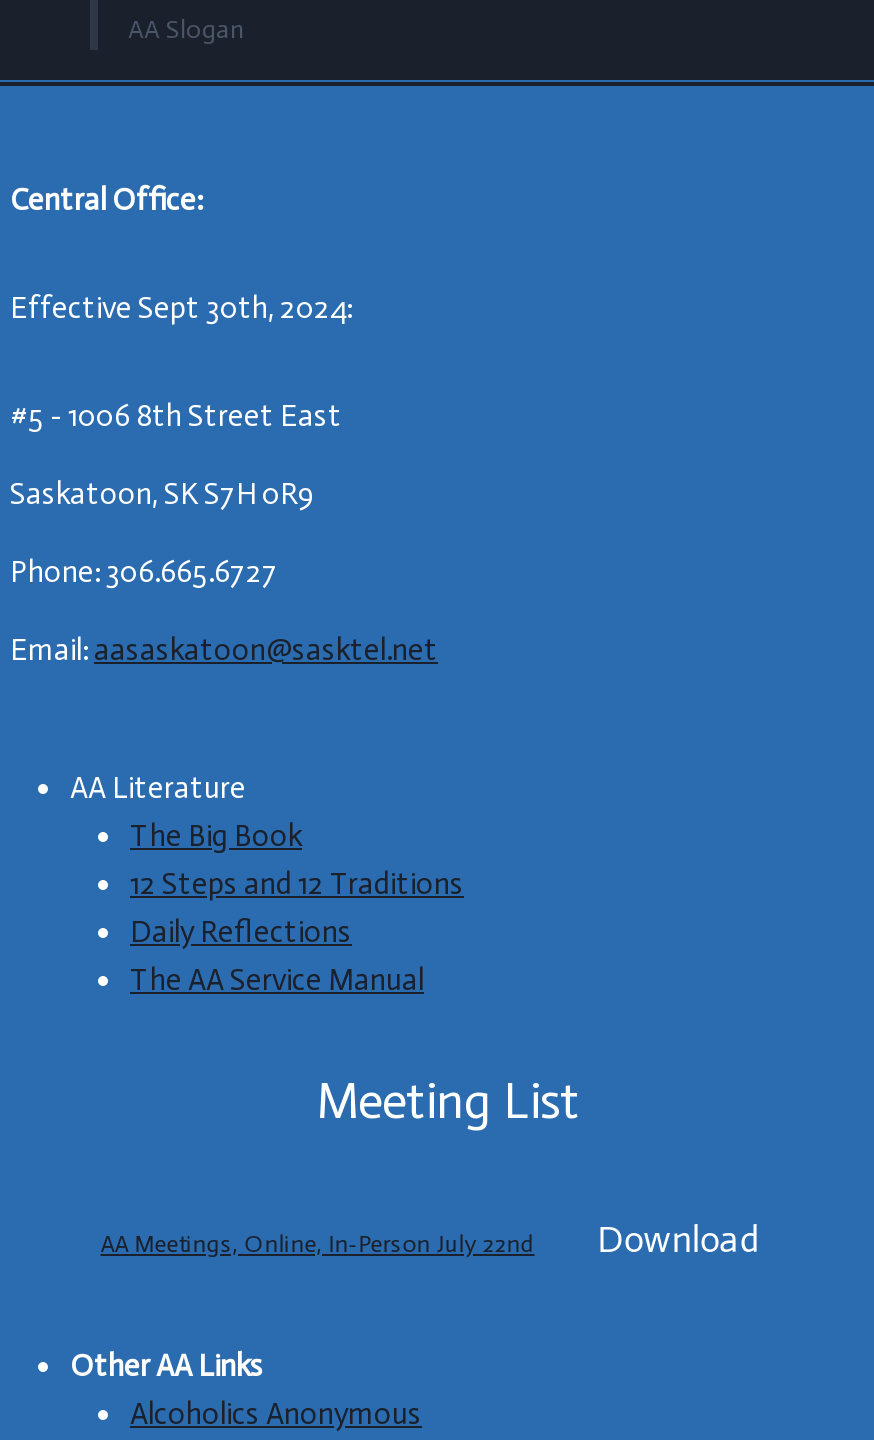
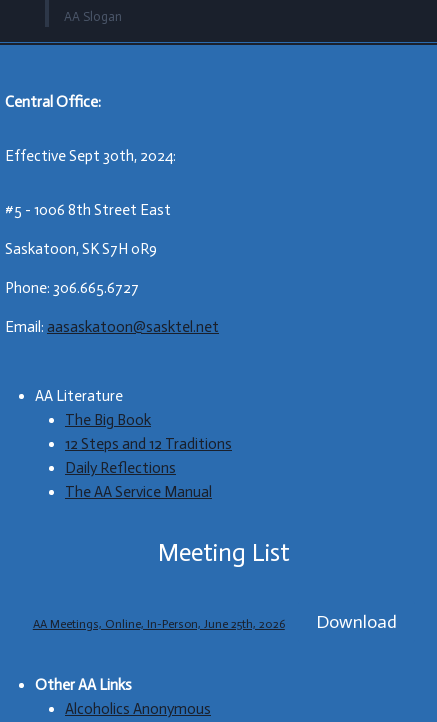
- AA Meetings, Online, In-Person July 22nd
+ AA Meetings, Online, In-Person, June 25th, 2026
